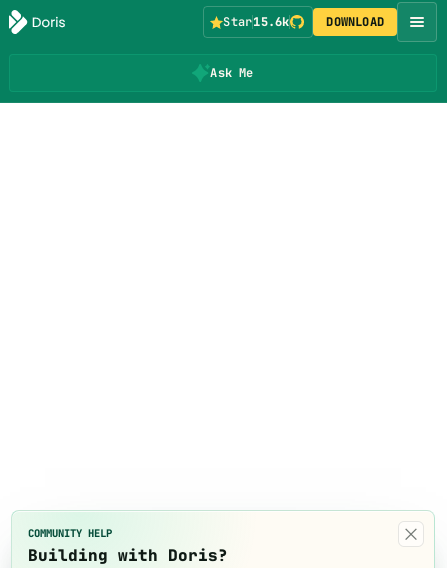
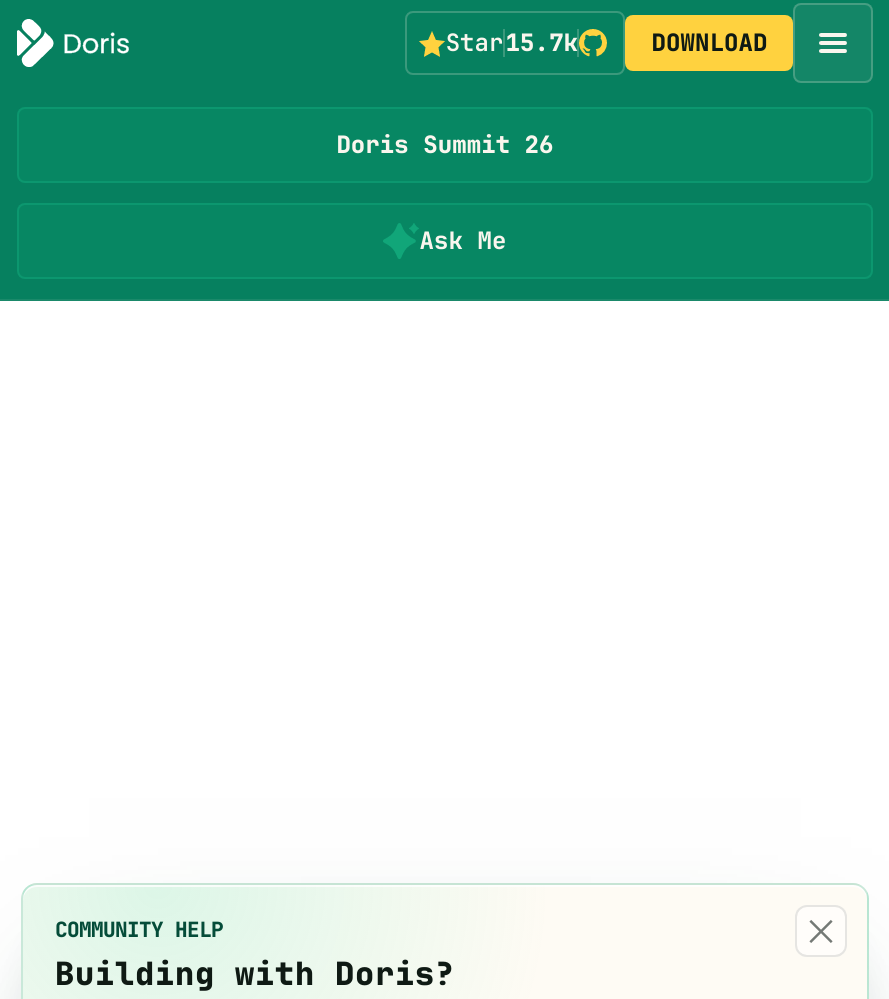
- Star15.6k
+ Star15.7k

+ Doris Summit 26

moved down: Ask Me
